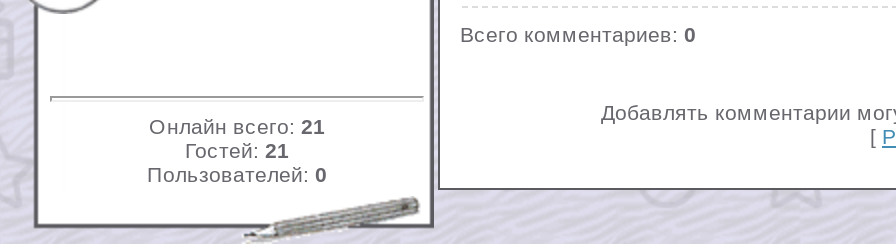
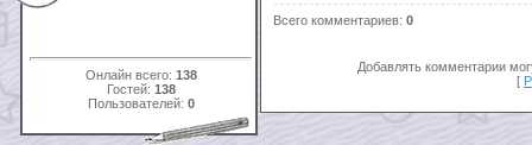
- Онлайн всего: 21
+ Онлайн всего: 138

- Гостей: 21
+ Гостей: 138
